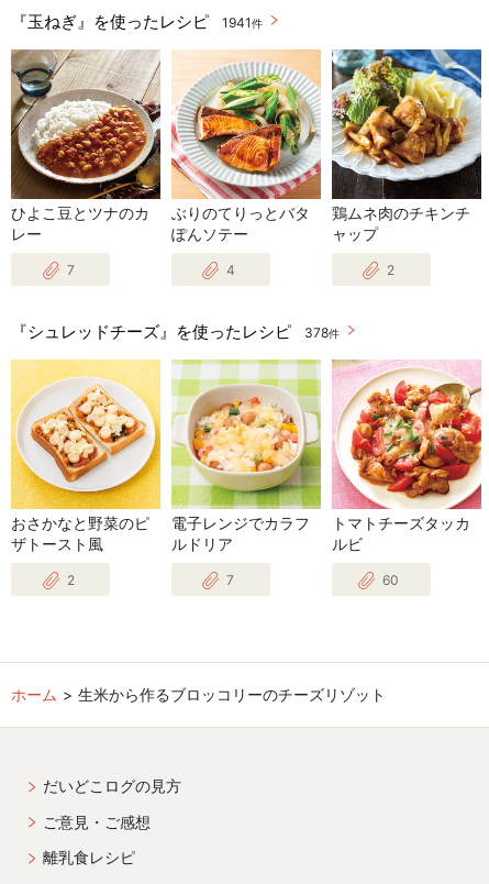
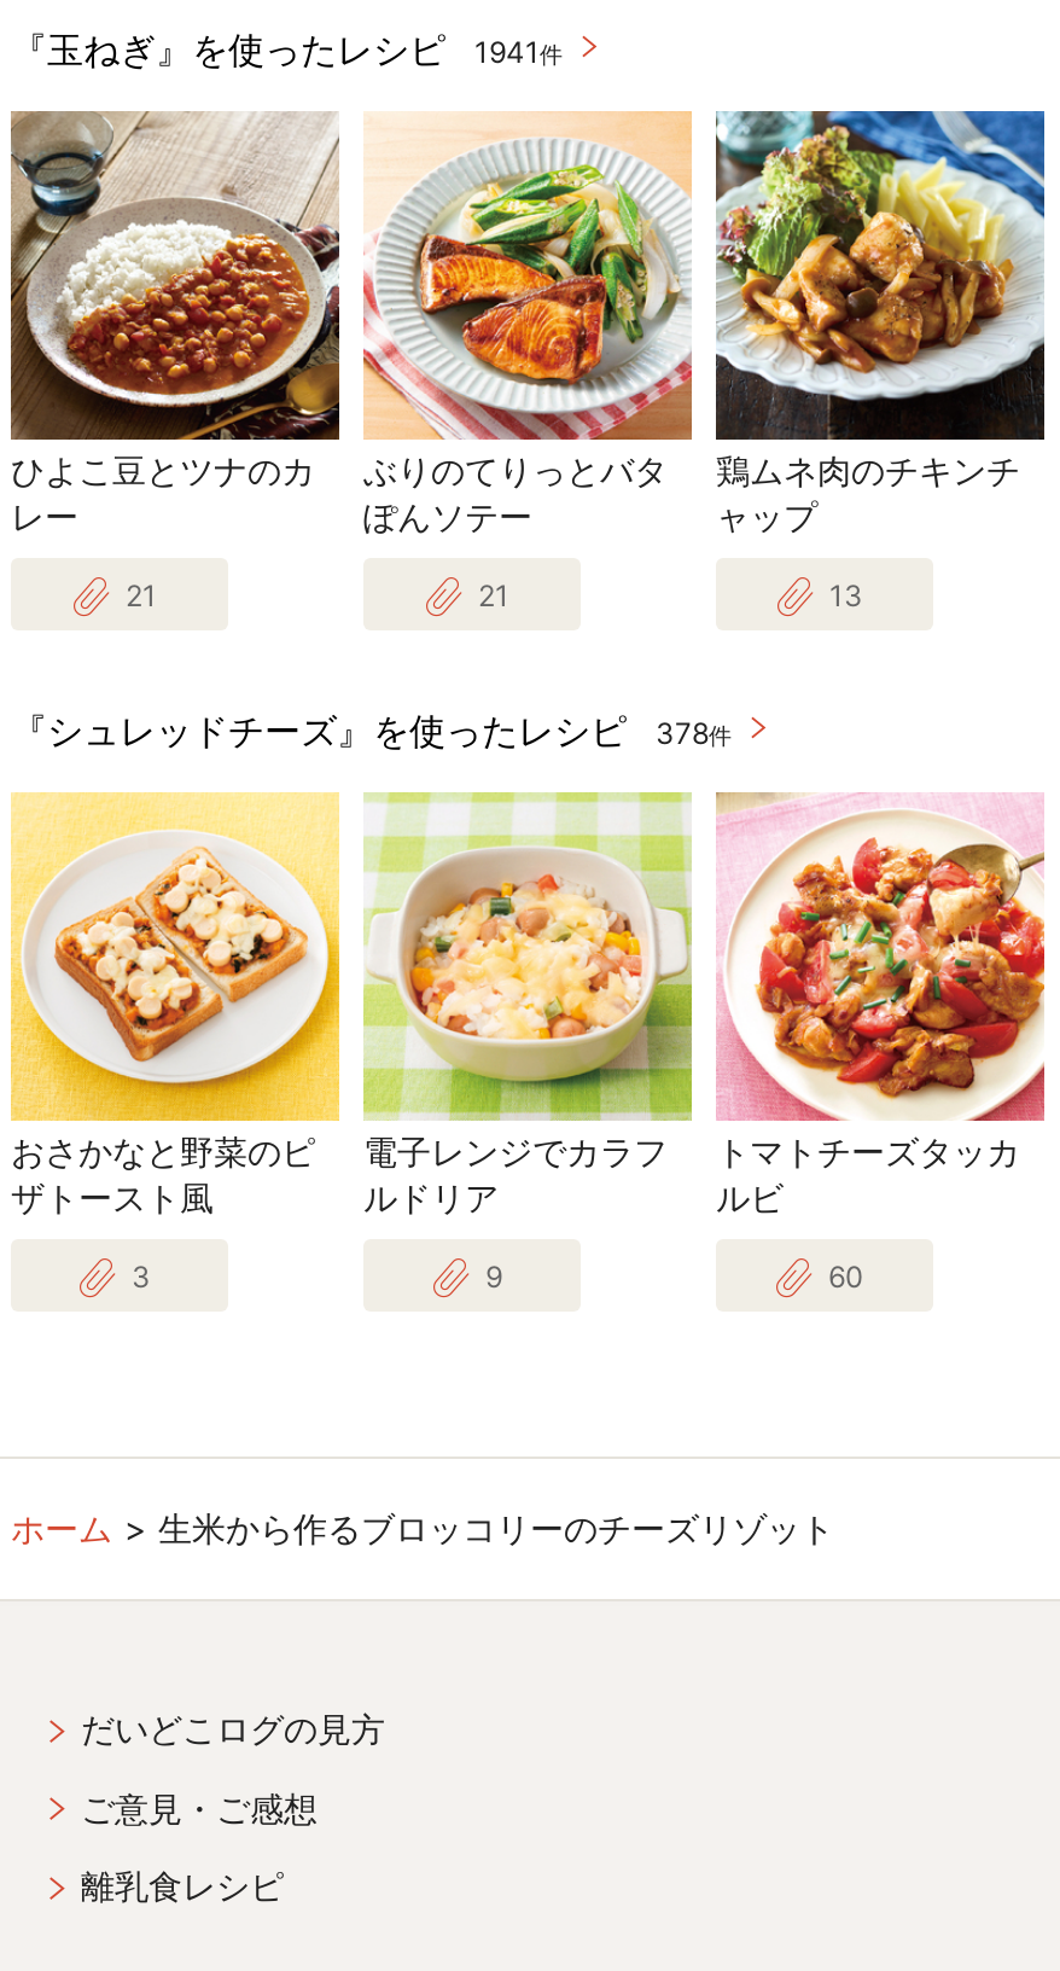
- 7
+ 21

- 4
+ 21

- 2
+ 13

- 2
+ 3

- 7
+ 9
